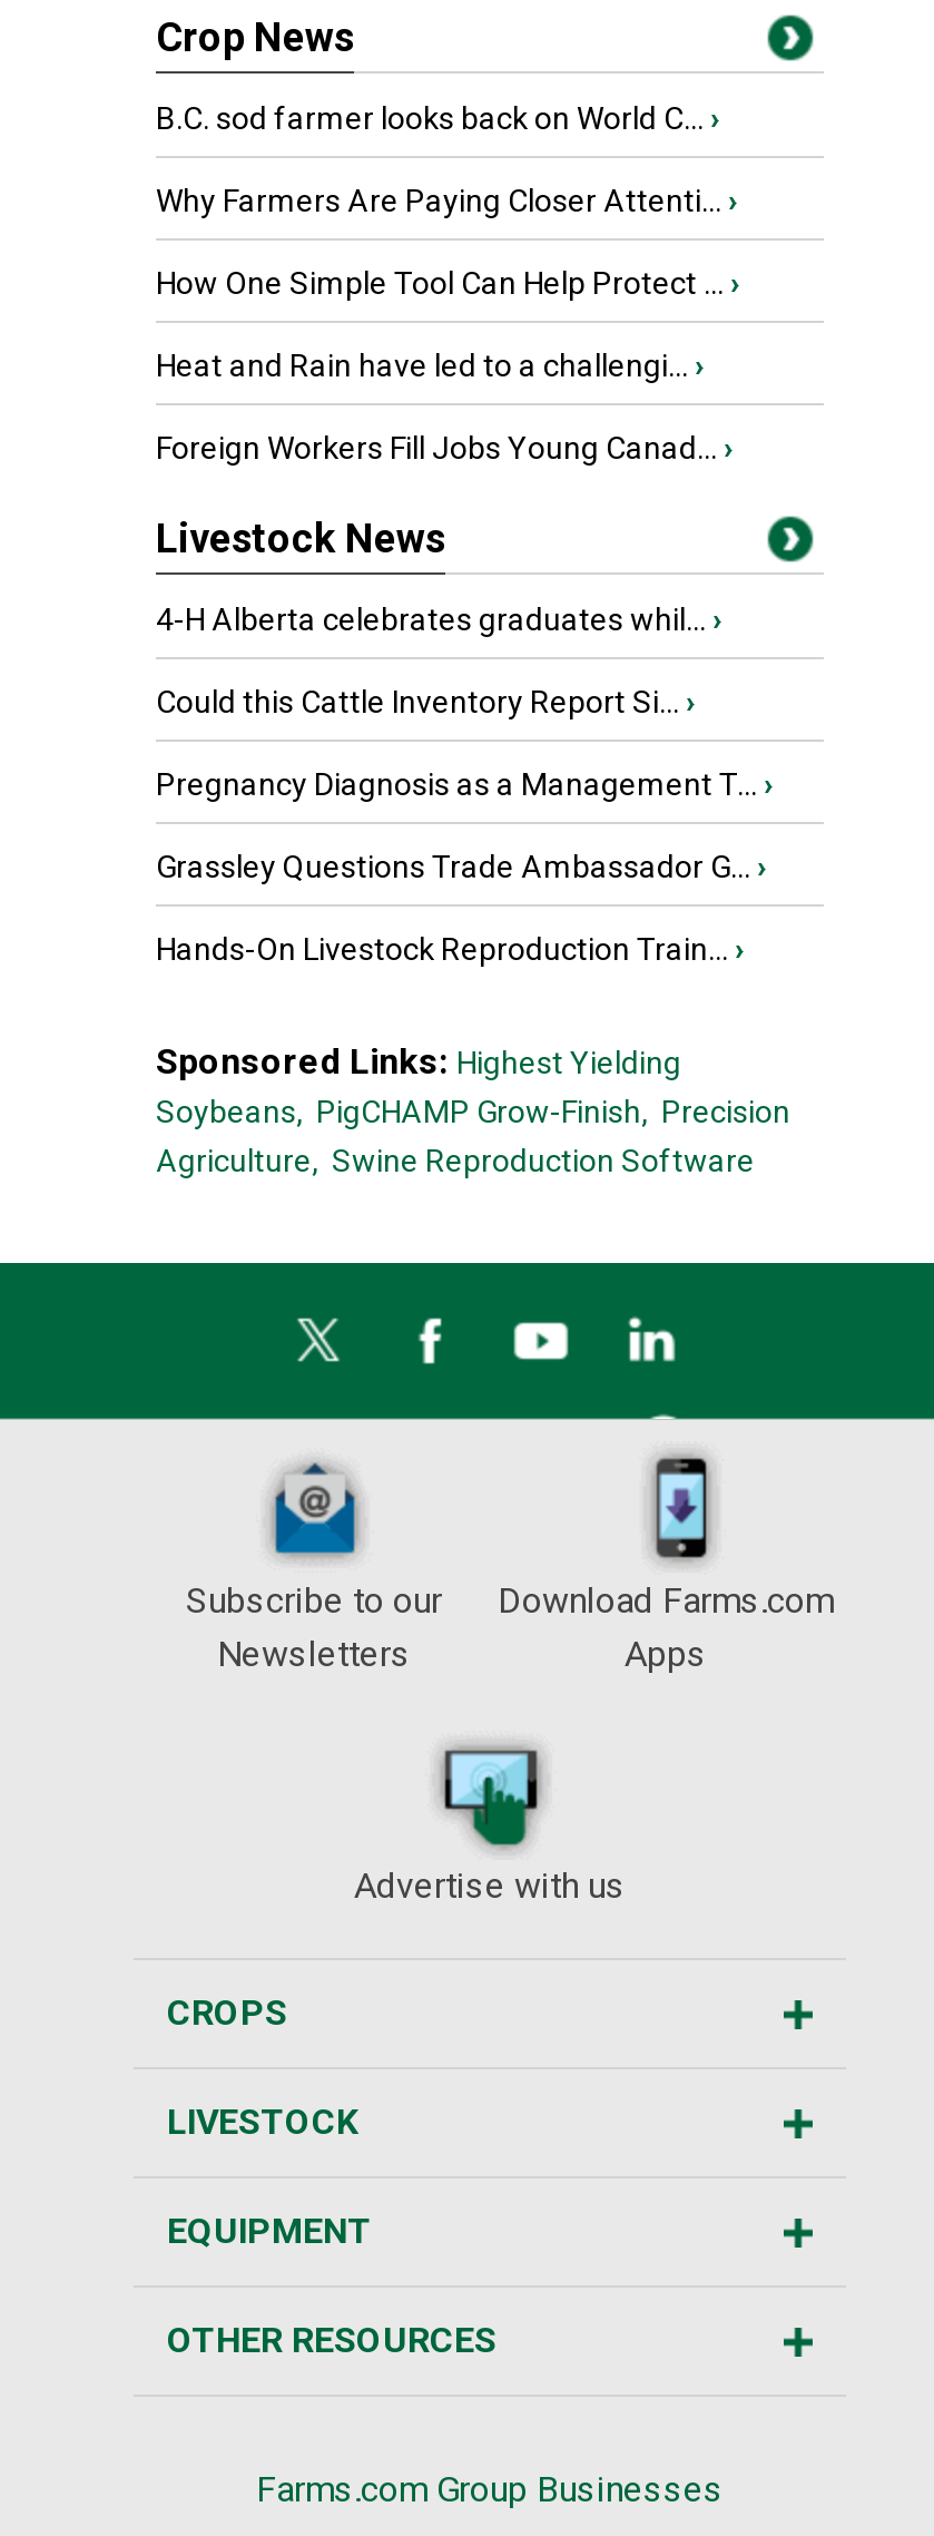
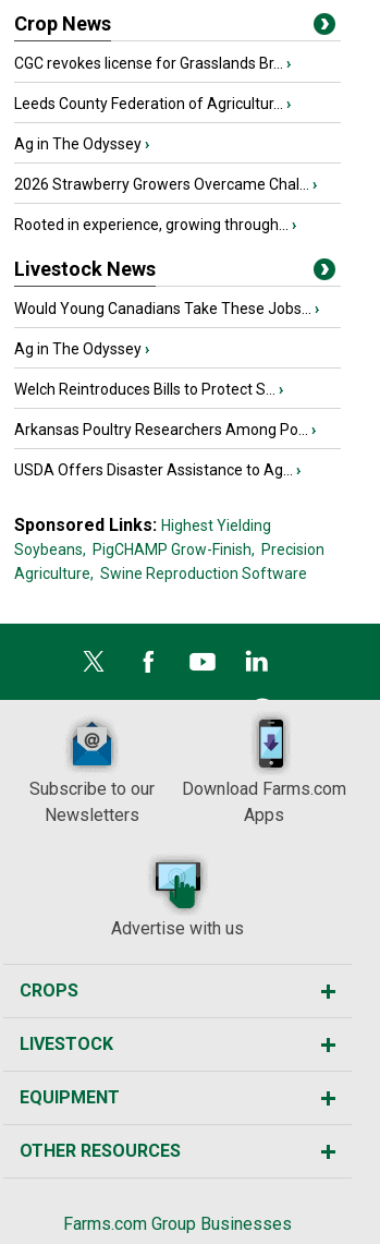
- B.C. sod farmer looks back on World C... ›
+ CGC revokes license for Grasslands Br... ›

- Why Farmers Are Paying Closer Attenti... ›
+ Leeds County Federation of Agricultur... ›

- How One Simple Tool Can Help Protect ... ›
+ Ag in The Odyssey ›

- Heat and Rain have led to a challengi... ›
+ 2026 Strawberry Growers Overcame Chal... ›

- Foreign Workers Fill Jobs Young Canad... ›
+ Rooted in experience, growing through... ›

- 4-H Alberta celebrates graduates whil... ›
+ Would Young Canadians Take These Jobs... ›

- Could this Cattle Inventory Report Si... ›
+ Ag in The Odyssey ›

- Pregnancy Diagnosis as a Management T... ›
+ Welch Reintroduces Bills to Protect S... ›

- Grassley Questions Trade Ambassador G... ›
+ Arkansas Poultry Researchers Among Po... ›

- Hands-On Livestock Reproduction Train... ›
+ USDA Offers Disaster Assistance to Ag... ›
